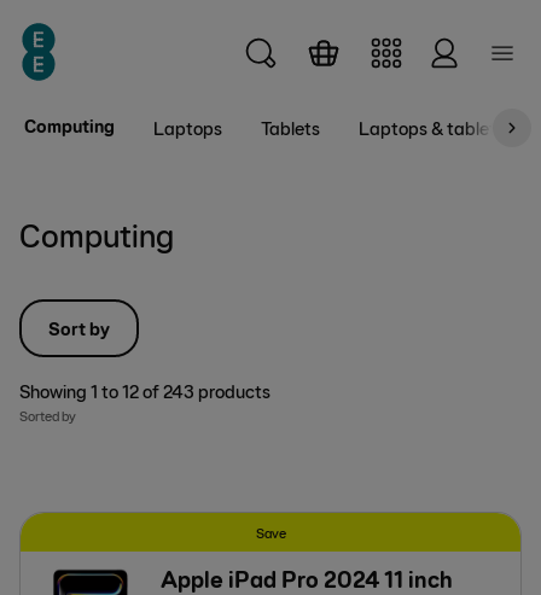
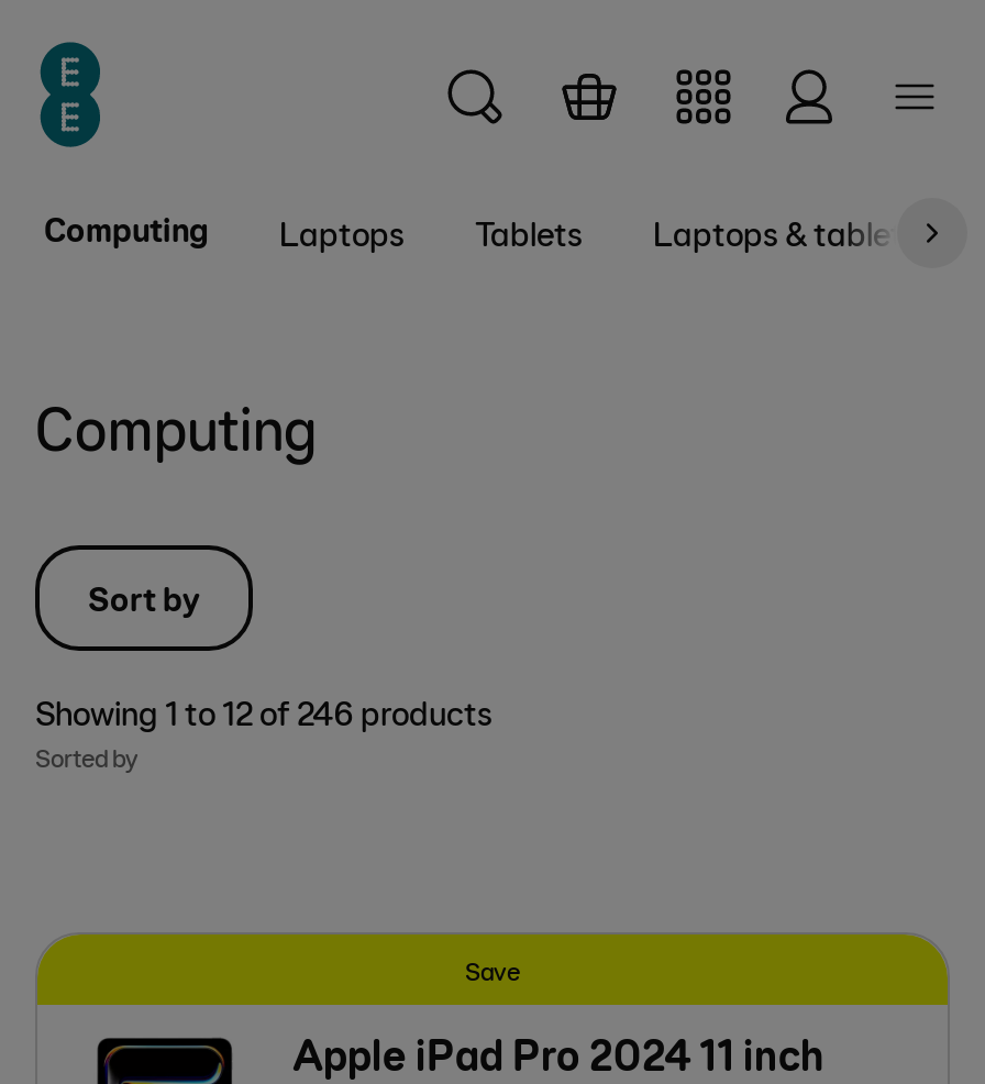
- Showing 1 to 12 of 243 products
+ Showing 1 to 12 of 246 products
